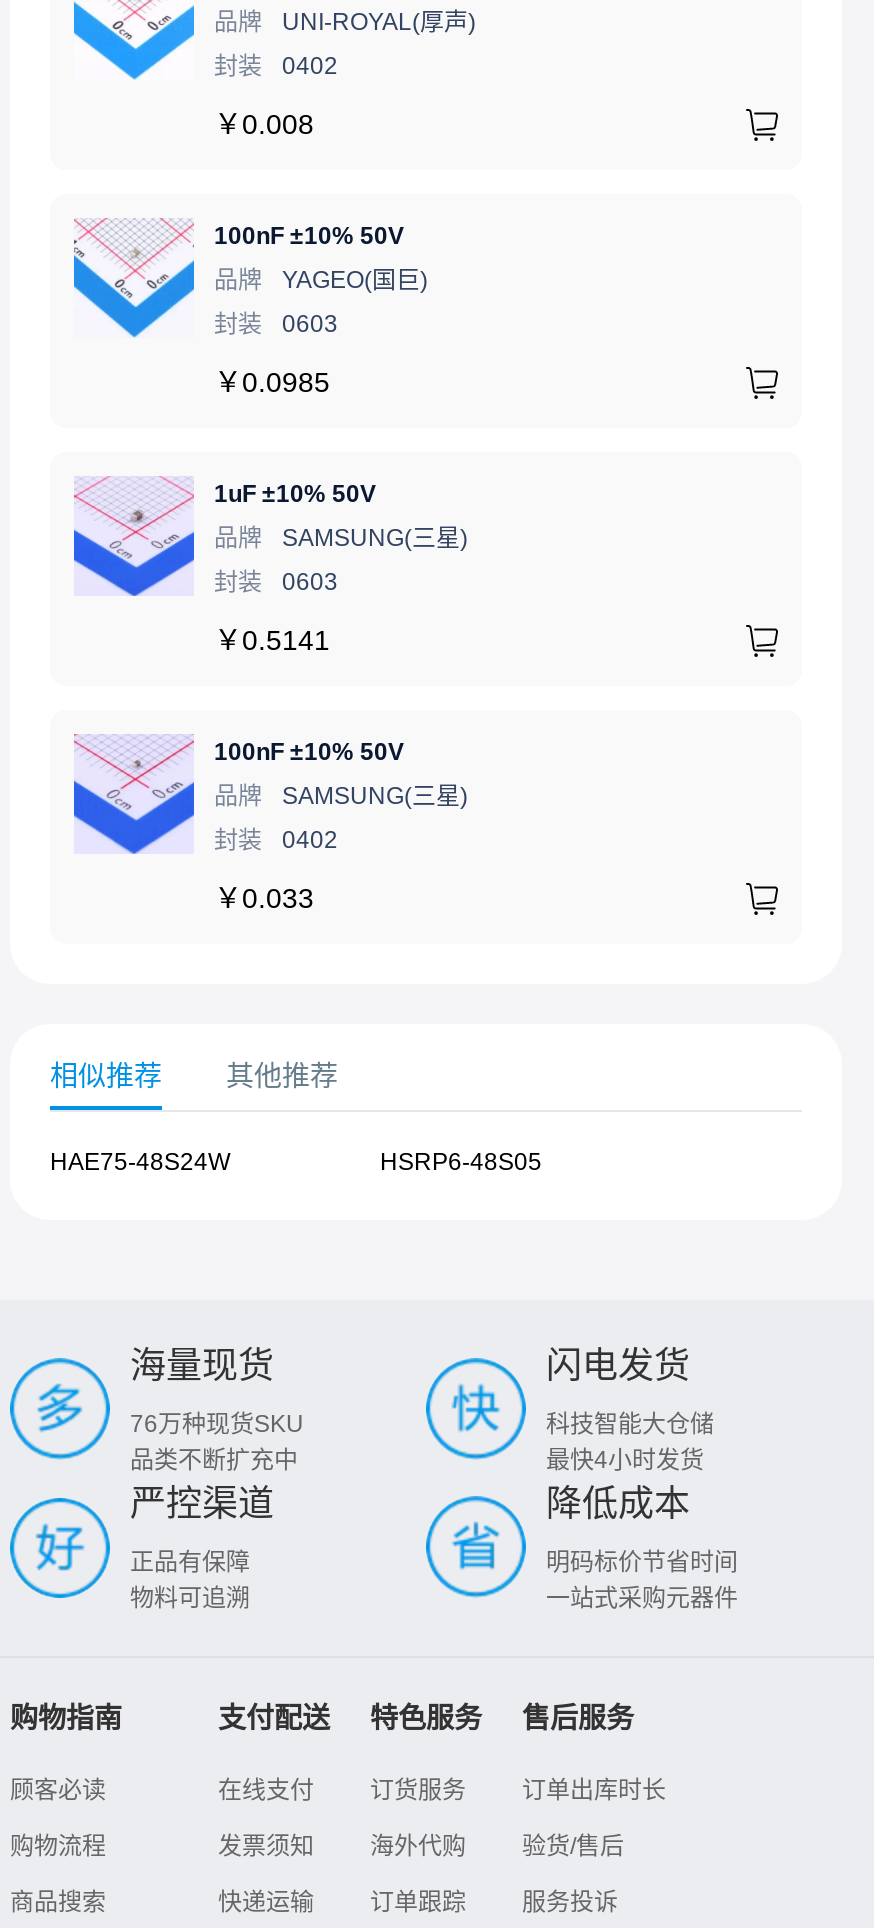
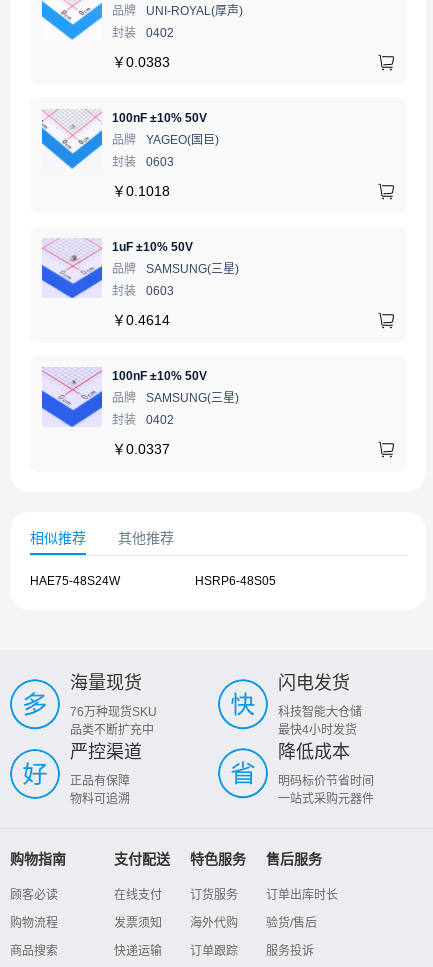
- ￥0.008
+ ￥0.0383

- ￥0.0985
+ ￥0.1018

- ￥0.5141
+ ￥0.4614

- ￥0.033
+ ￥0.0337
